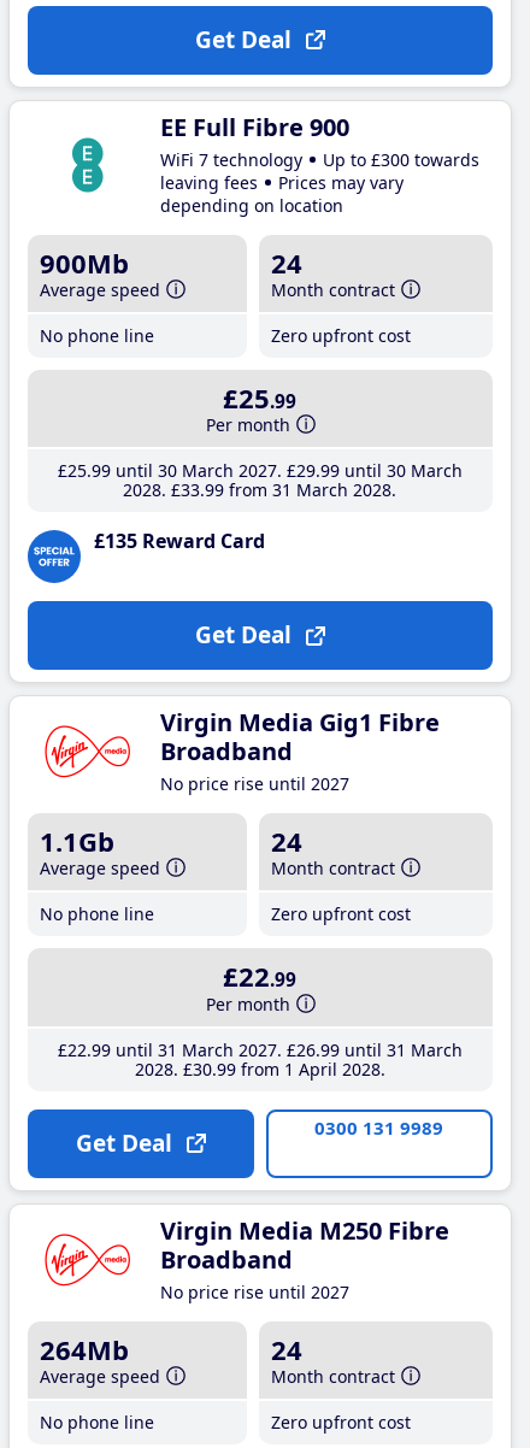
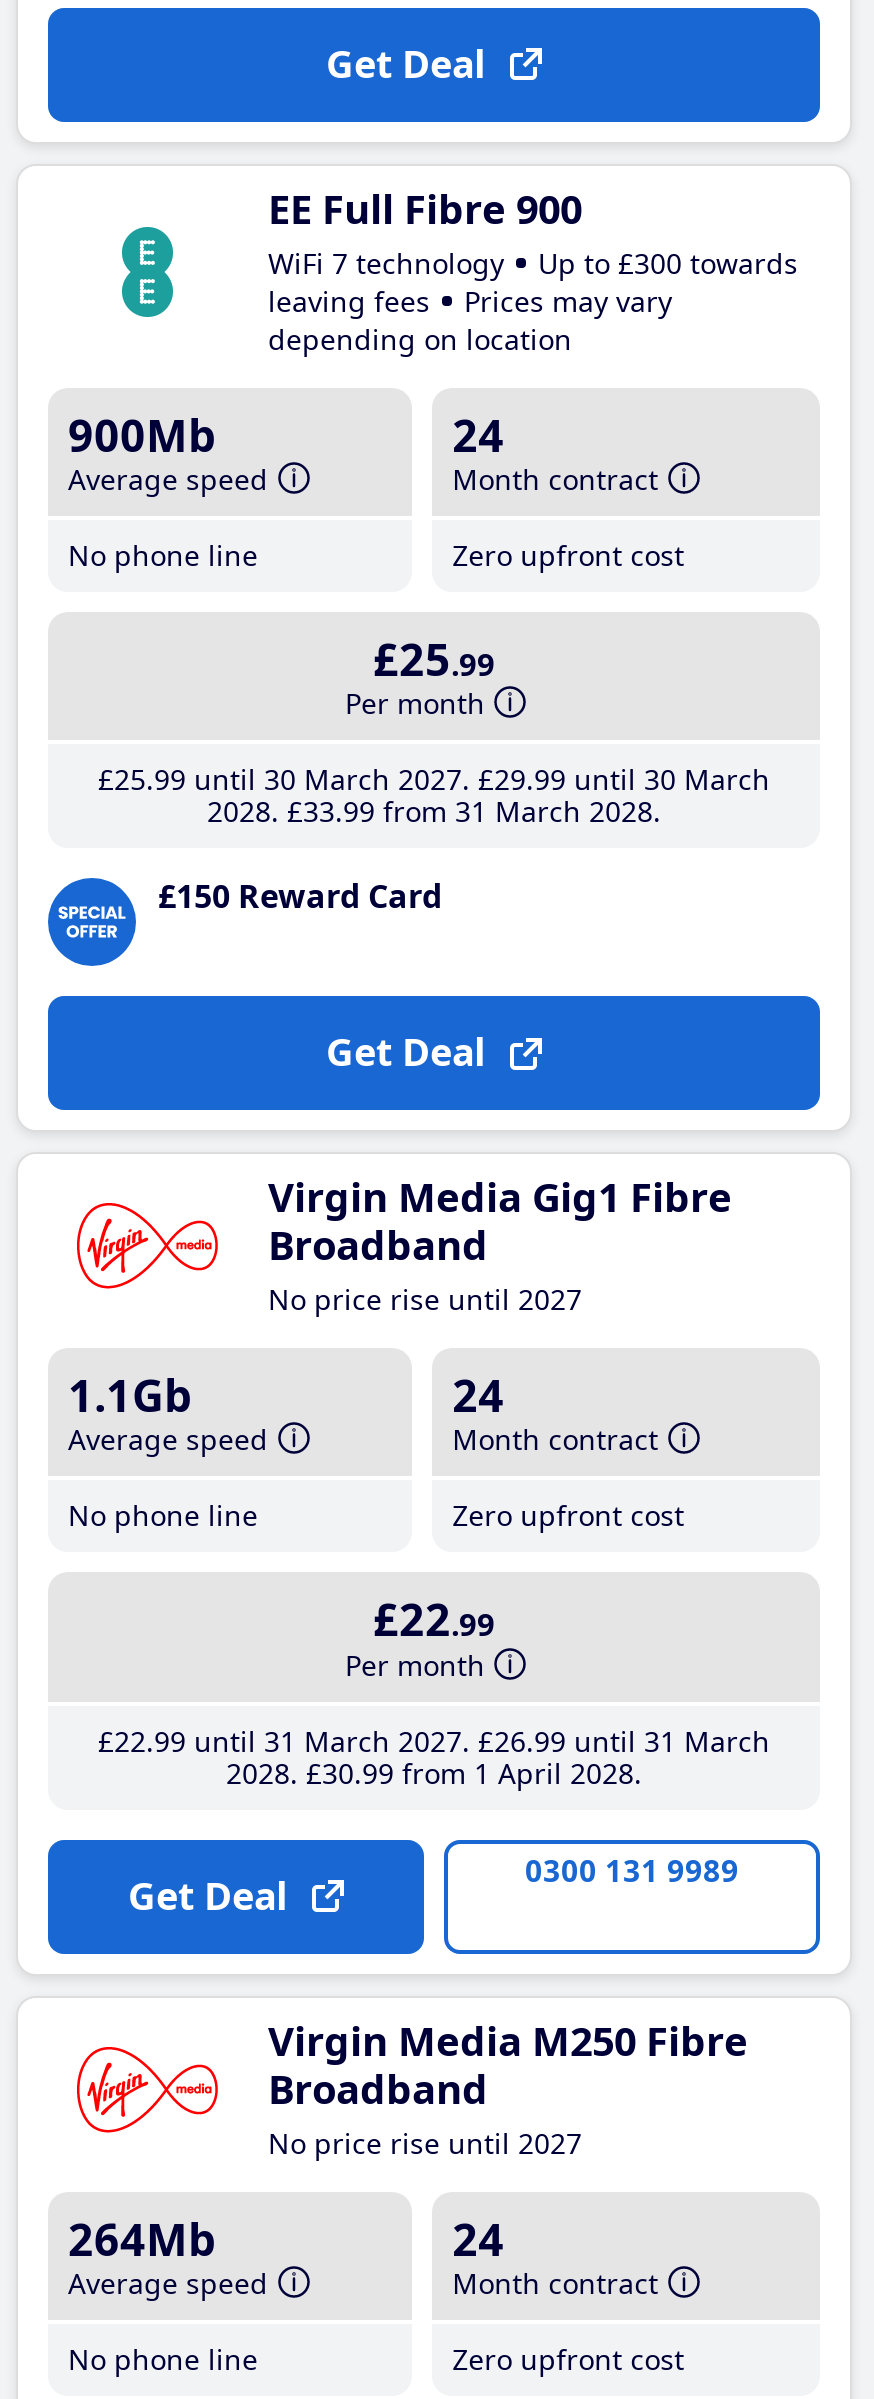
- £135 Reward Card
+ £150 Reward Card
